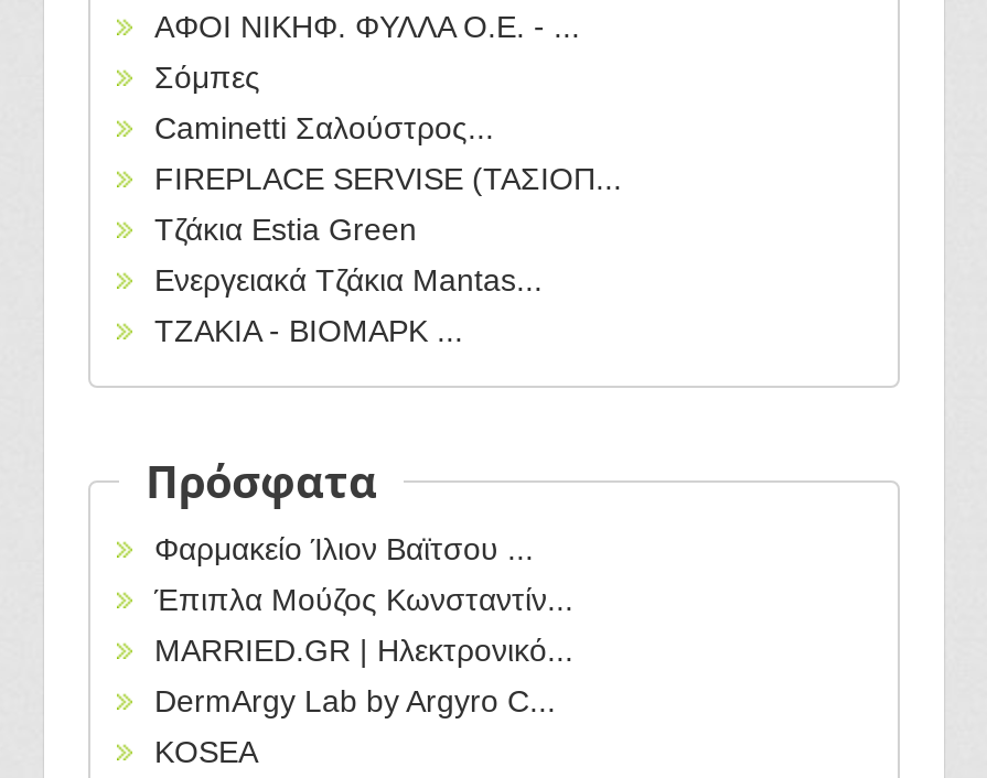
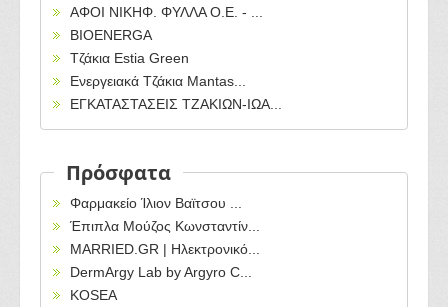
- Σόμπες
- Caminetti Σαλούστρος...
- FIREPLACE SERVISE (ΤΑΣΙΟΠ...
+ BIOENERGA

- ΤΖΑΚΙΑ - ΒΙΟΜΑΡΚ ...
+ ΕΓΚΑΤΑΣΤΑΣΕΙΣ ΤΖΑΚΙΩΝ-ΙΩΑ...
